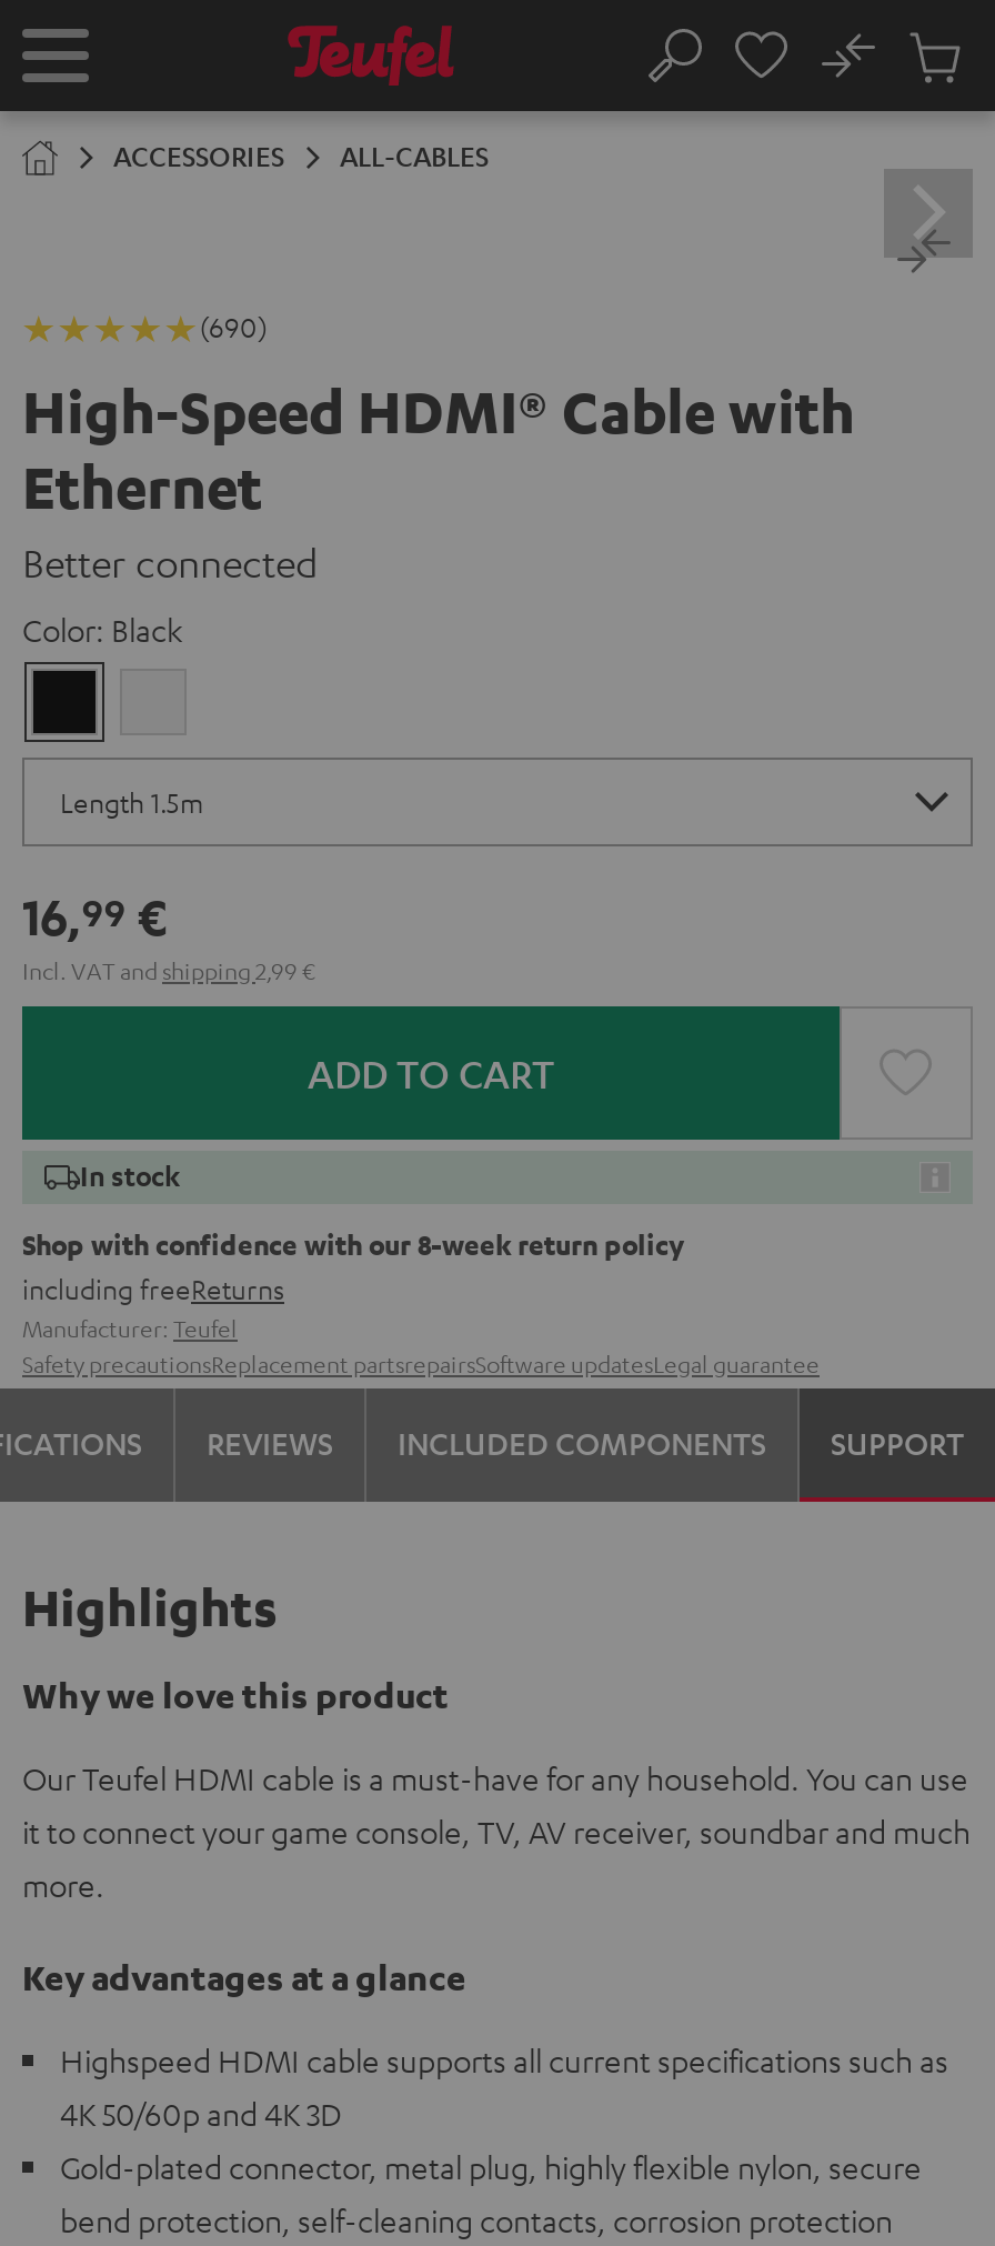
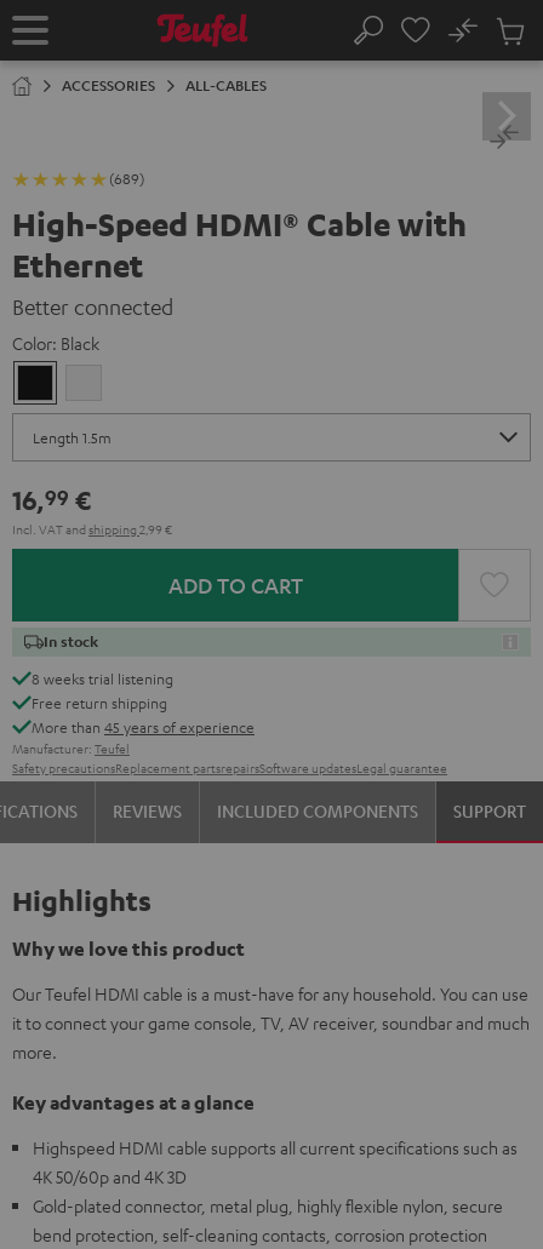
- (690)
+ (689)

- Shop with confidence with our 8-week return policy
- including freeReturns
+ 8 weeks trial listening
+ Free return shipping
+ More than 45 years of experience
